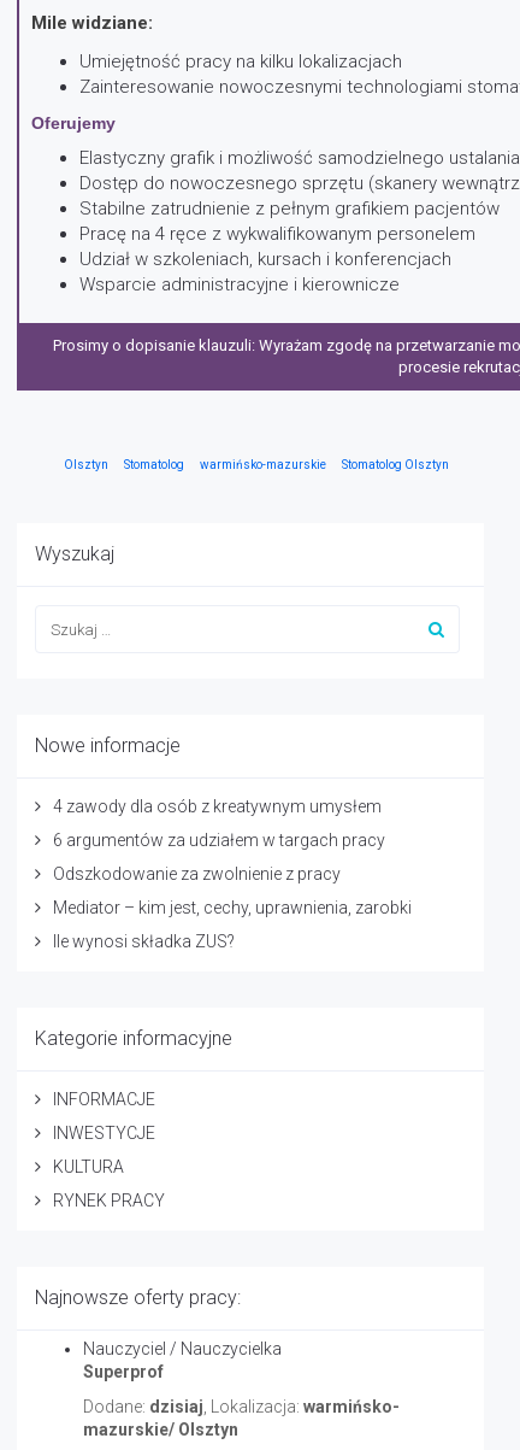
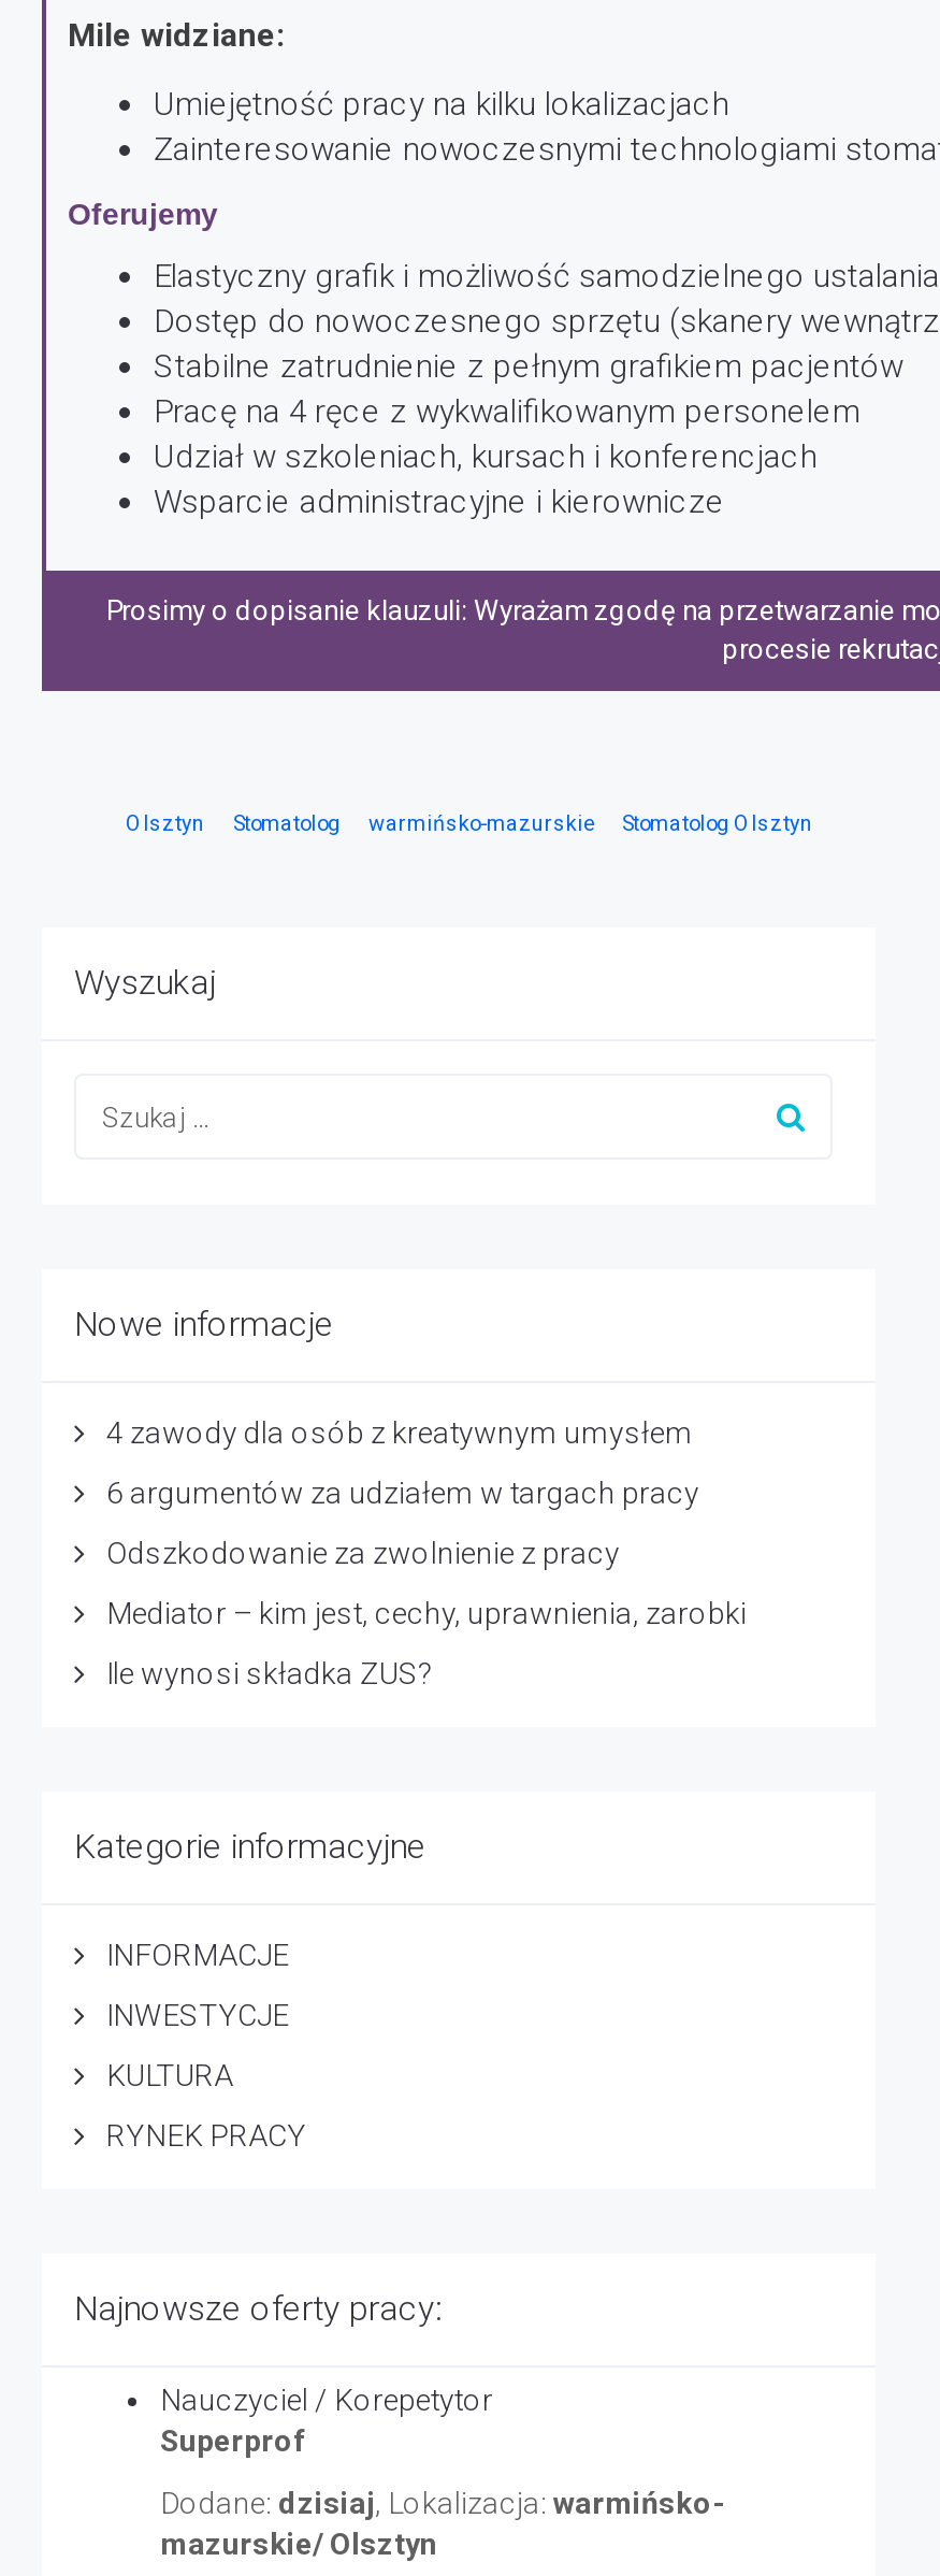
- Nauczyciel / Nauczycielka
+ Nauczyciel / Korepetytor
